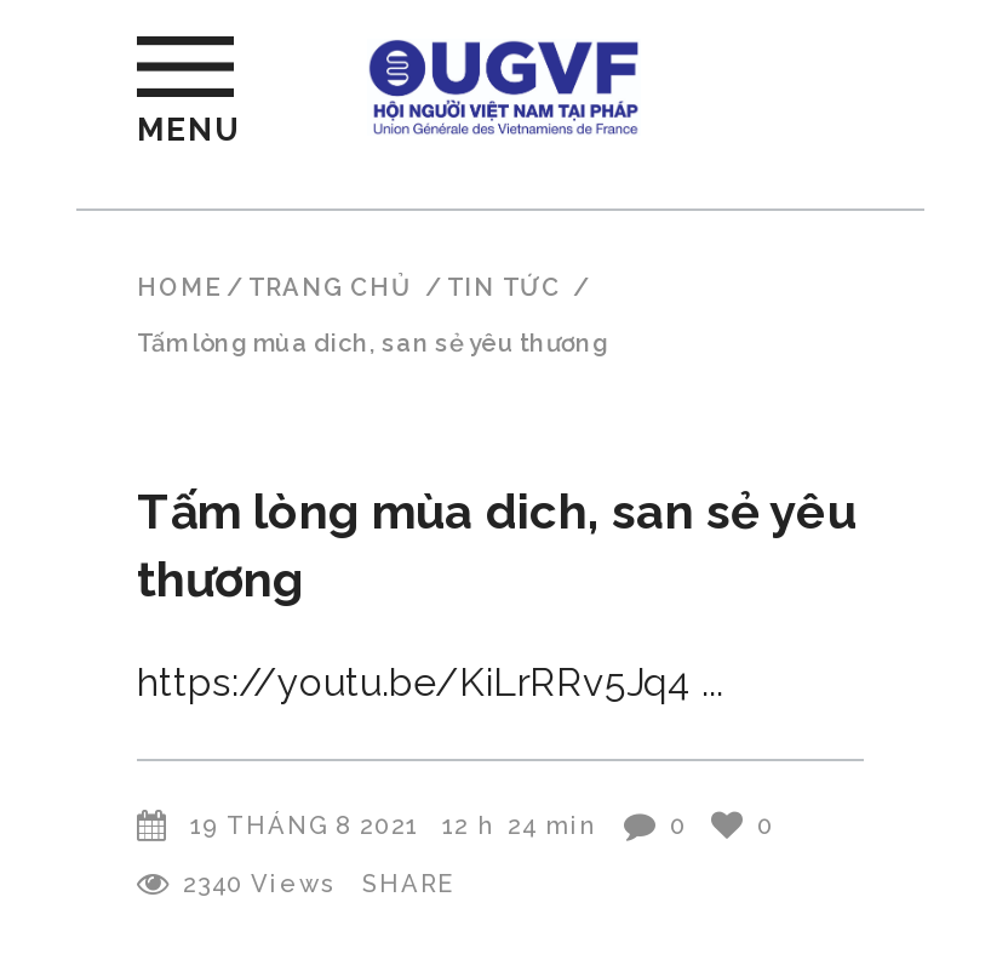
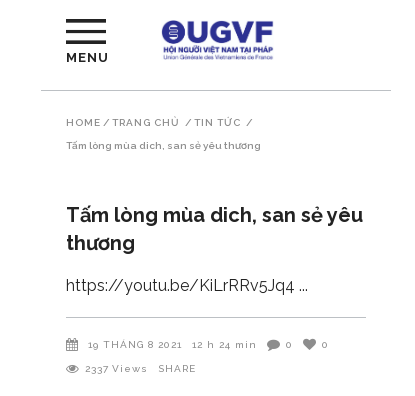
- 2340 Views SHARE
+ 2337 Views SHARE
